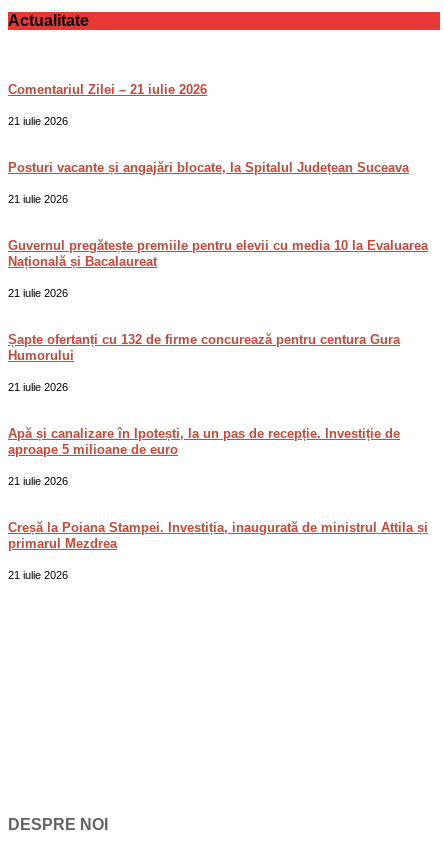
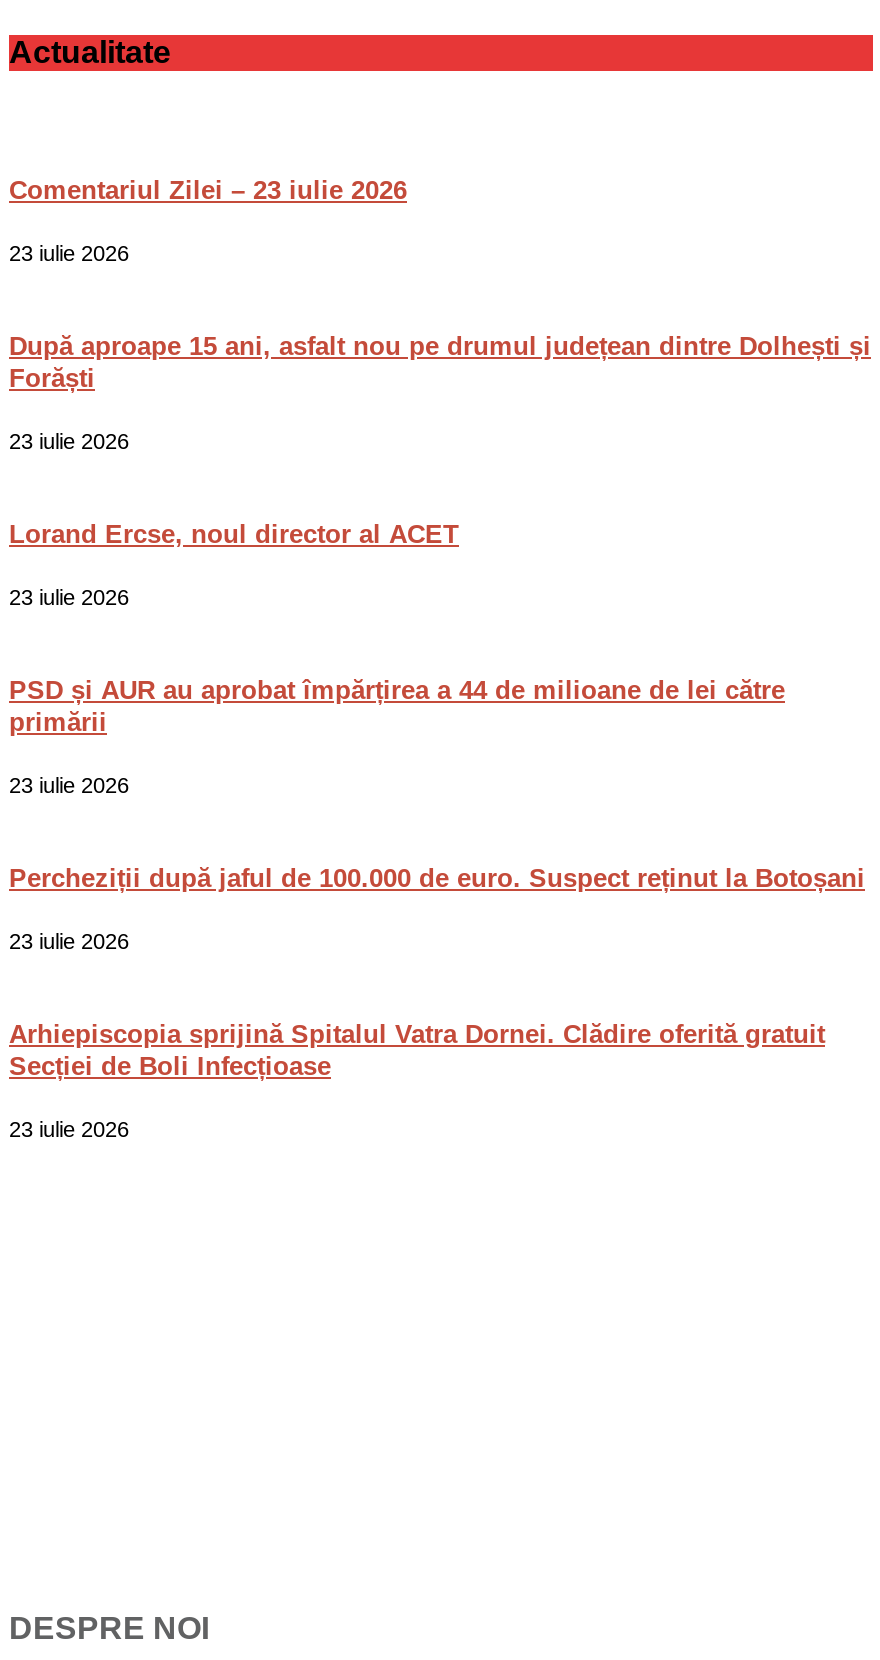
- Comentariul Zilei – 21 iulie 2026
+ Comentariul Zilei – 23 iulie 2026

- 21 iulie 2026
+ 23 iulie 2026

- Posturi vacante și angajări blocate, la Spitalul Județean Suceava
+ După aproape 15 ani, asfalt nou pe drumul județean dintre Dolhești și
+ Forăști

- 21 iulie 2026
+ 23 iulie 2026

- Guvernul pregătește premiile pentru elevii cu media 10 la Evaluarea
- Națională și Bacalaureat
+ Lorand Ercse, noul director al ACET

- 21 iulie 2026
+ 23 iulie 2026

- Șapte ofertanți cu 132 de firme concurează pentru centura Gura
- Humorului
+ PSD și AUR au aprobat împărțirea a 44 de milioane de lei către
+ primării

- 21 iulie 2026
+ 23 iulie 2026

- Apă și canalizare în Ipotești, la un pas de recepție. Investiție de
- aproape 5 milioane de euro
+ Percheziții după jaful de 100.000 de euro. Suspect reținut la Botoșani

- 21 iulie 2026
+ 23 iulie 2026

- Creșă la Poiana Stampei. Investiția, inaugurată de ministrul Attila și
- primarul Mezdrea
+ Arhiepiscopia sprijină Spitalul Vatra Dornei. Clădire oferită gratuit
+ Secției de Boli Infecțioase

- 21 iulie 2026
+ 23 iulie 2026
